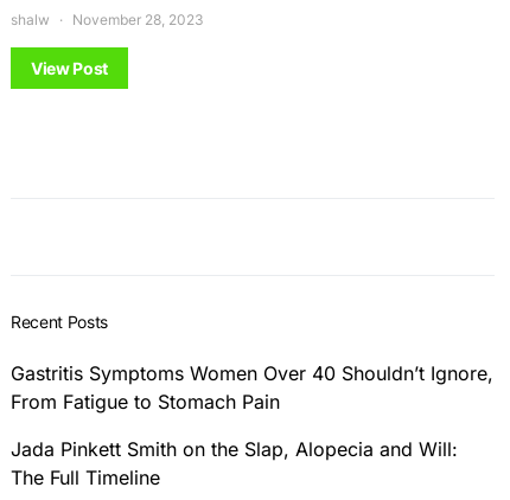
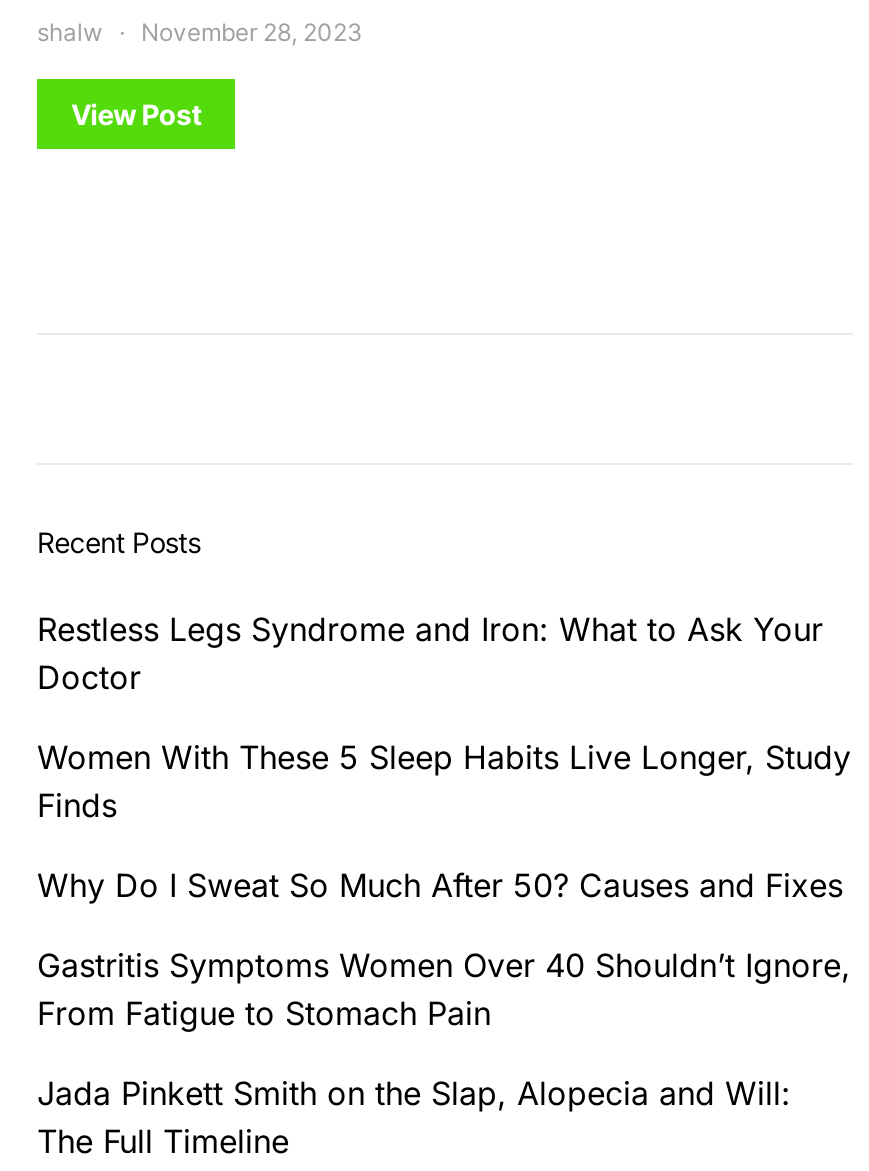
+ Restless Legs Syndrome and Iron: What to Ask Your
+ Doctor
+ Women With These 5 Sleep Habits Live Longer, Study
+ Finds
+ Why Do I Sweat So Much After 50? Causes and Fixes
